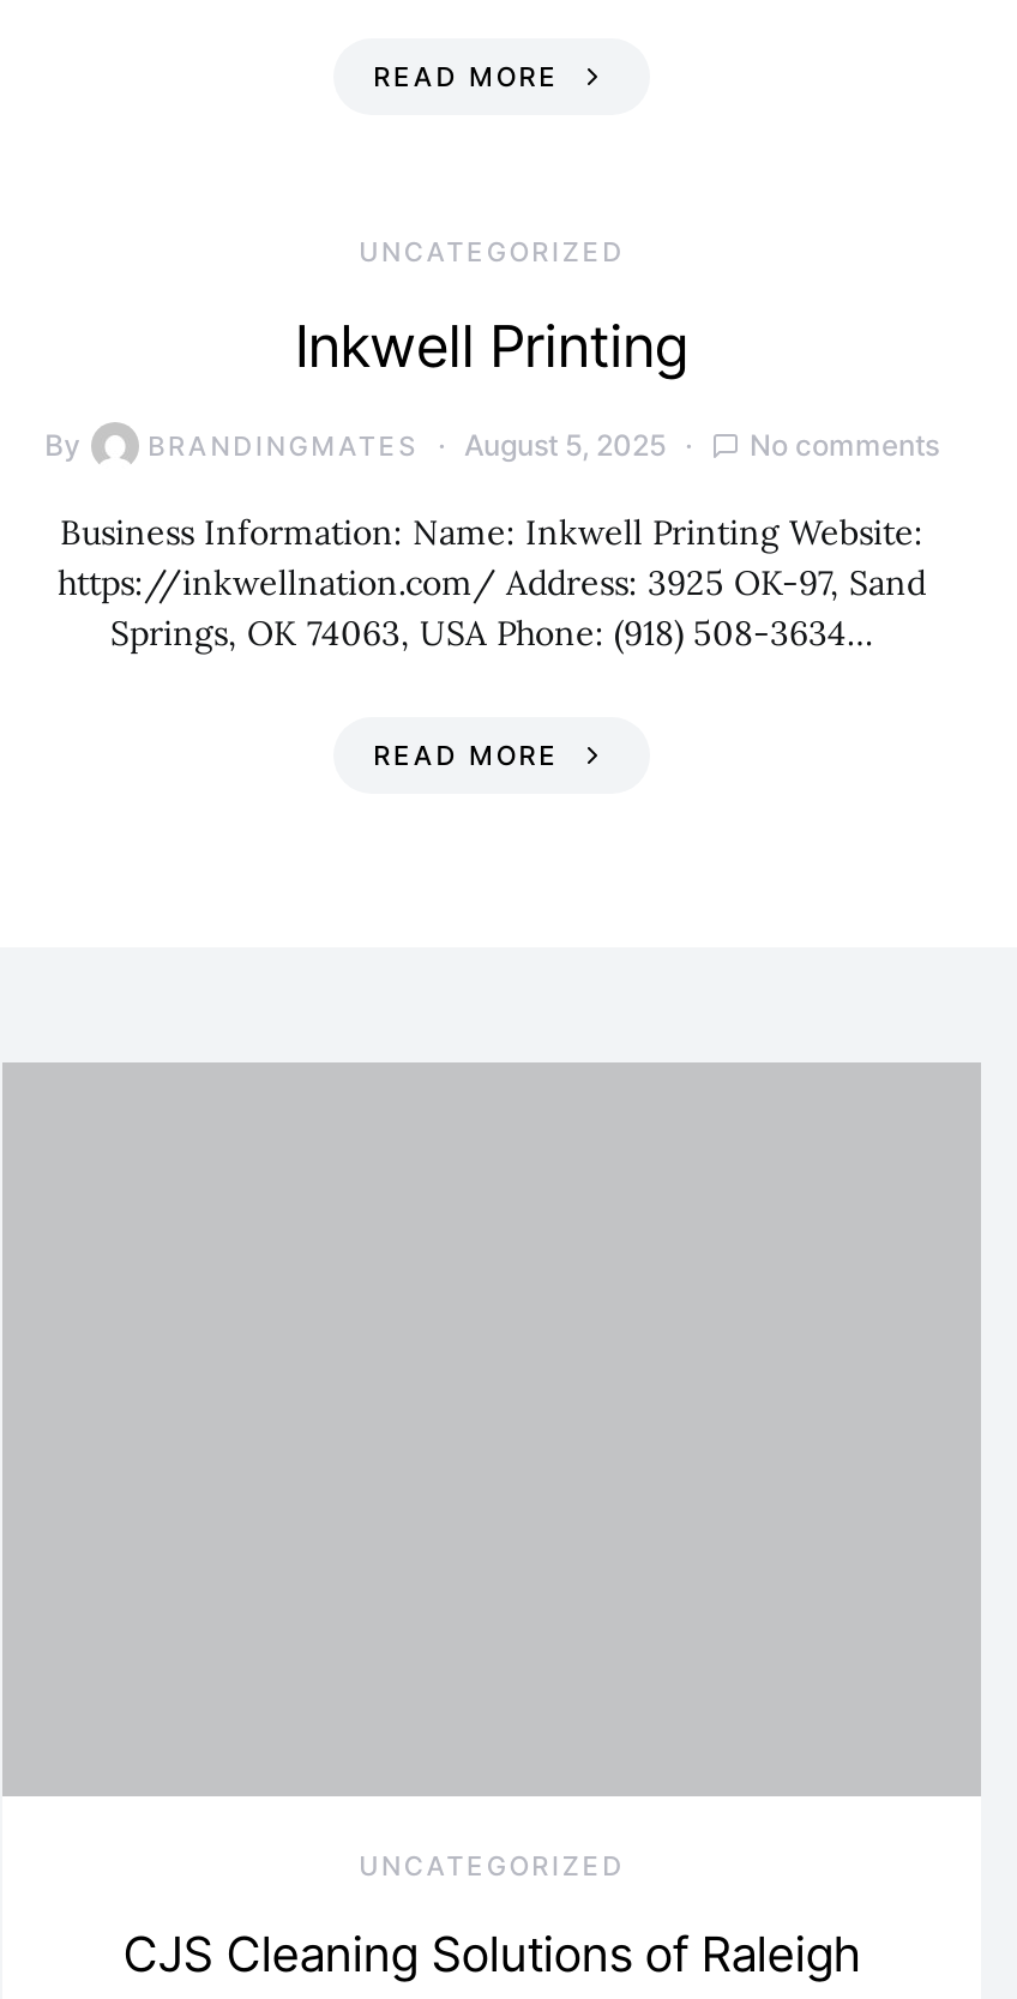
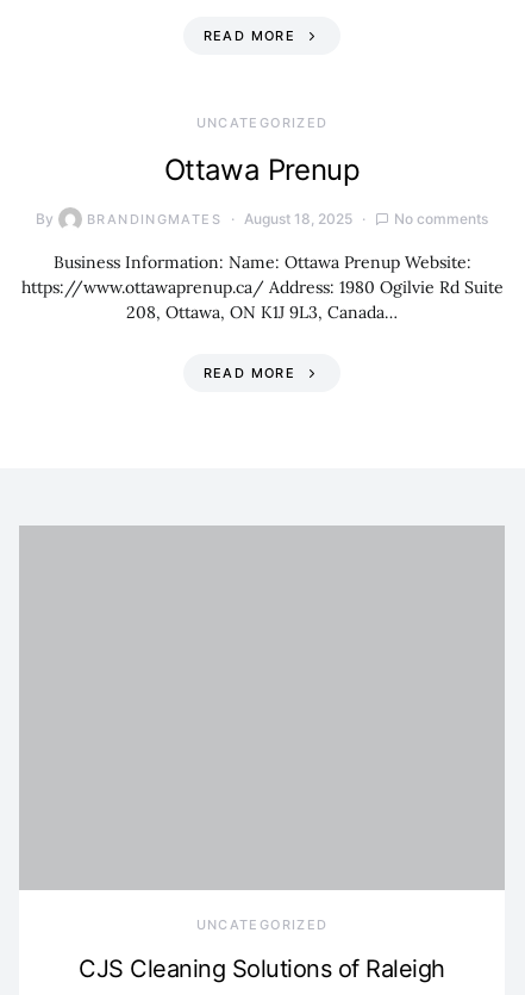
- Inkwell Printing
+ Ottawa Prenup

- By BRANDINGMATES August 5, 2025
+ By BRANDINGMATES August 18, 2025

- Business Information: Name: Inkwell Printing Website:
- https://inkwellnation.com/ Address: 3925 OK-97, Sand
- Springs, OK 74063, USA Phone: (918) 508-3634…
+ Business Information: Name: Ottawa Prenup Website:
+ https://www.ottawaprenup.ca/ Address: 1980 Ogilvie Rd Suite
+ 208, Ottawa, ON K1J 9L3, Canada…
